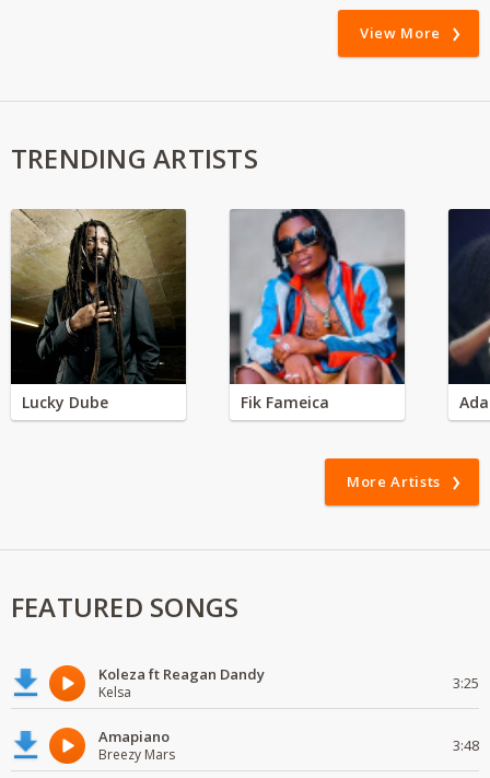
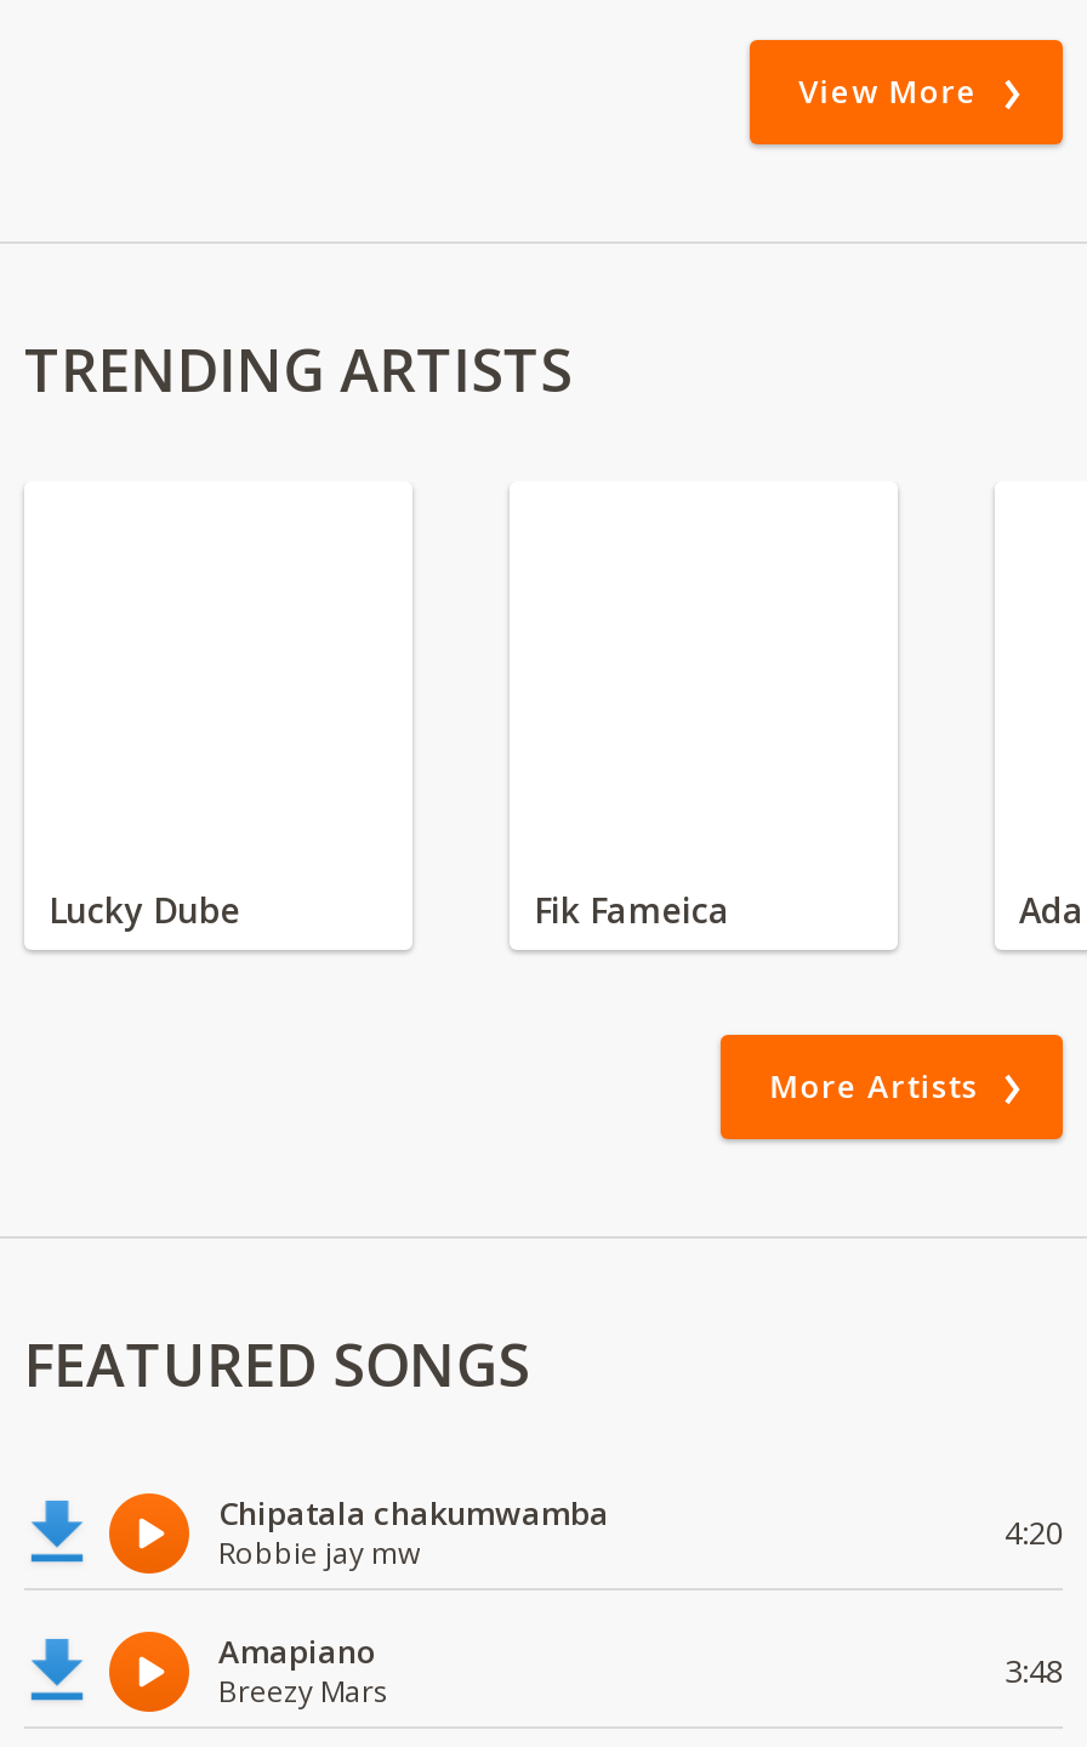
- [image]

- [image]

- [image]

- Koleza ft Reagan Dandy
- Kelsa
- 3:25
+ Chipatala chakumwamba
+ Robbie jay mw
+ 4:20
